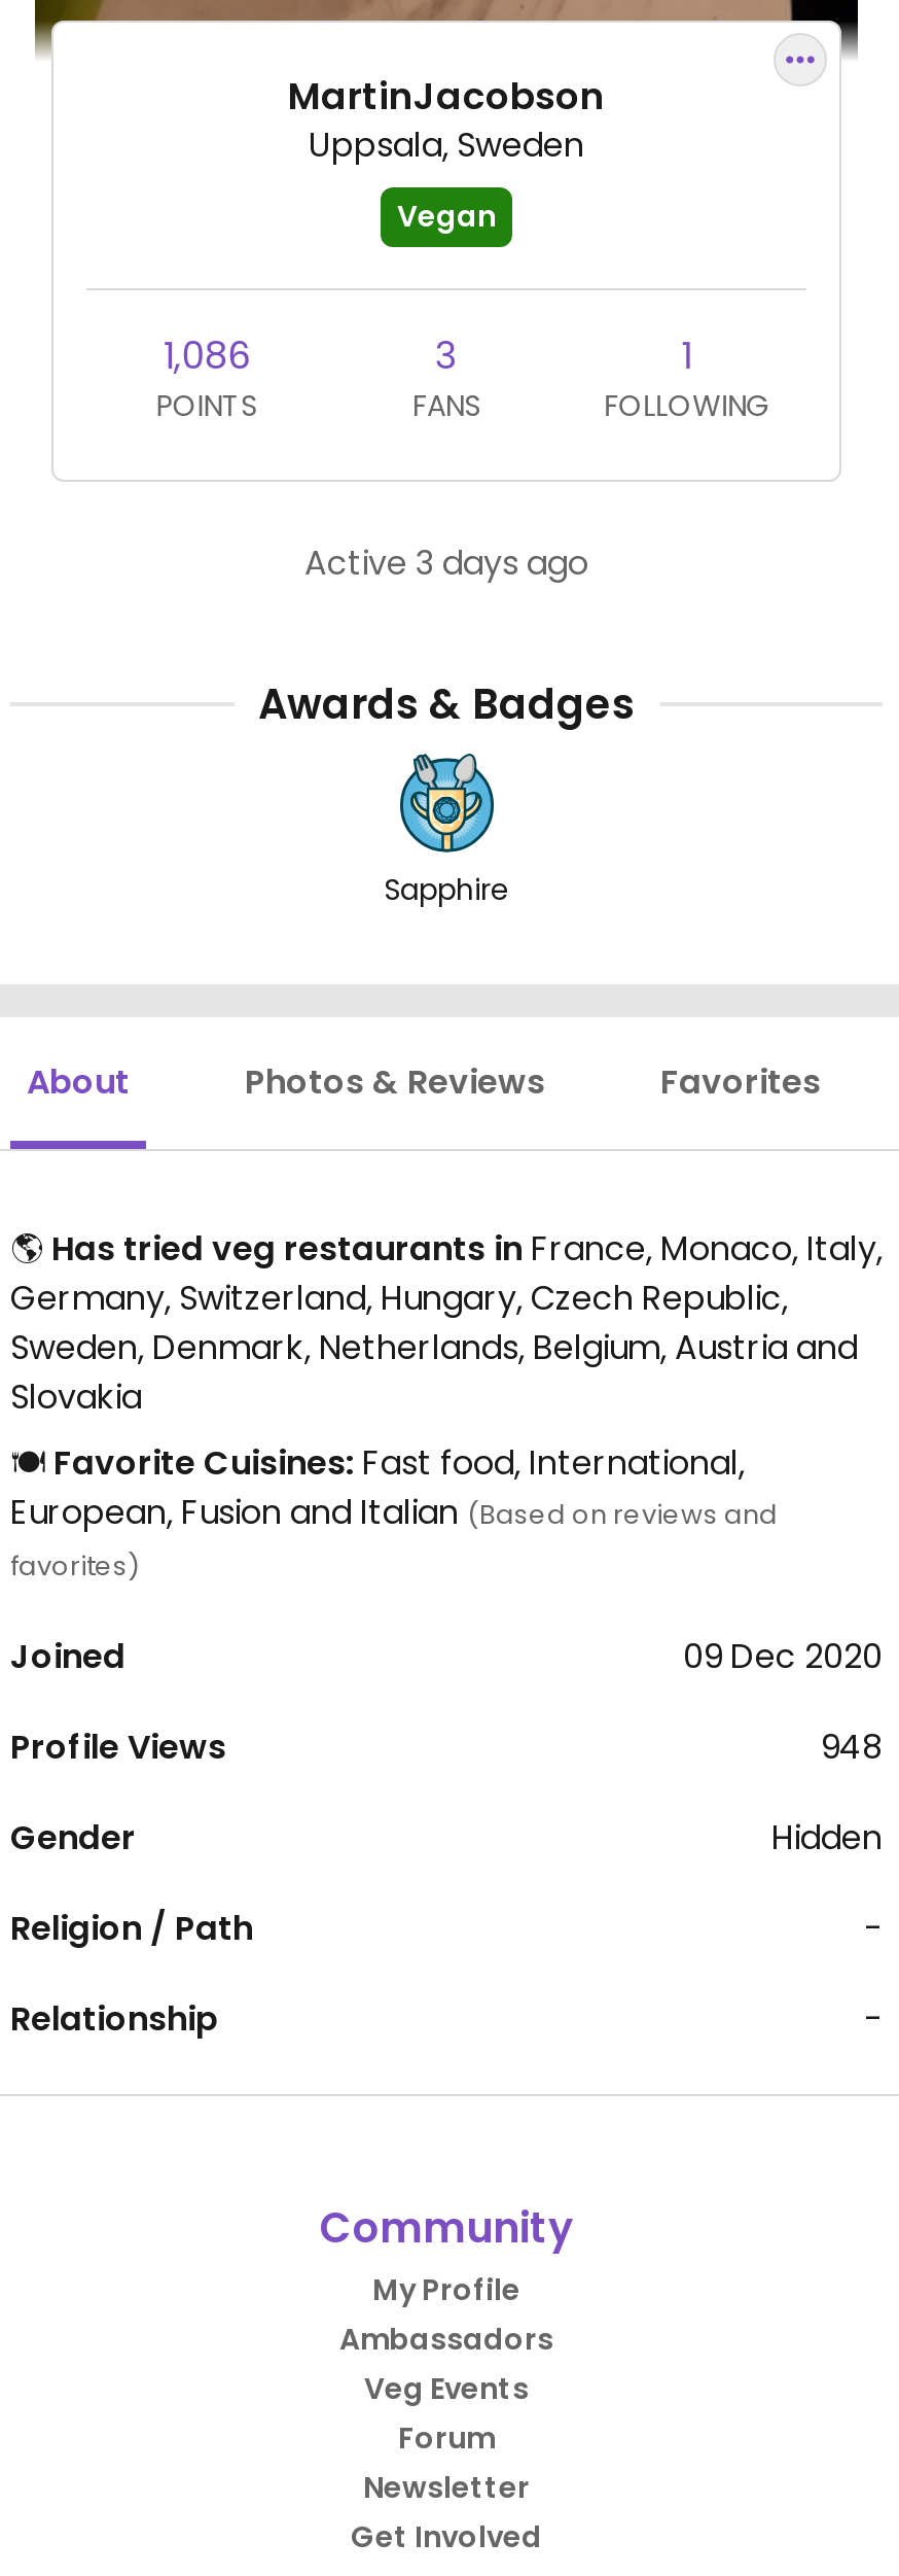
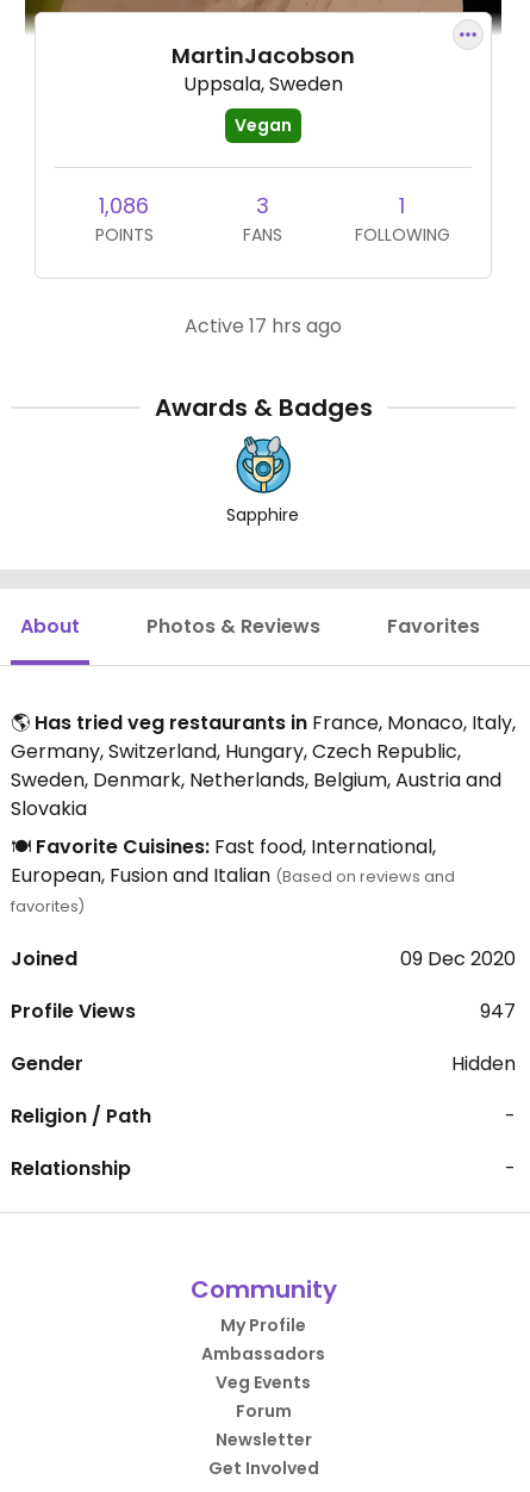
- Active 3 days ago
+ Active 17 hrs ago

- 948
+ 947
